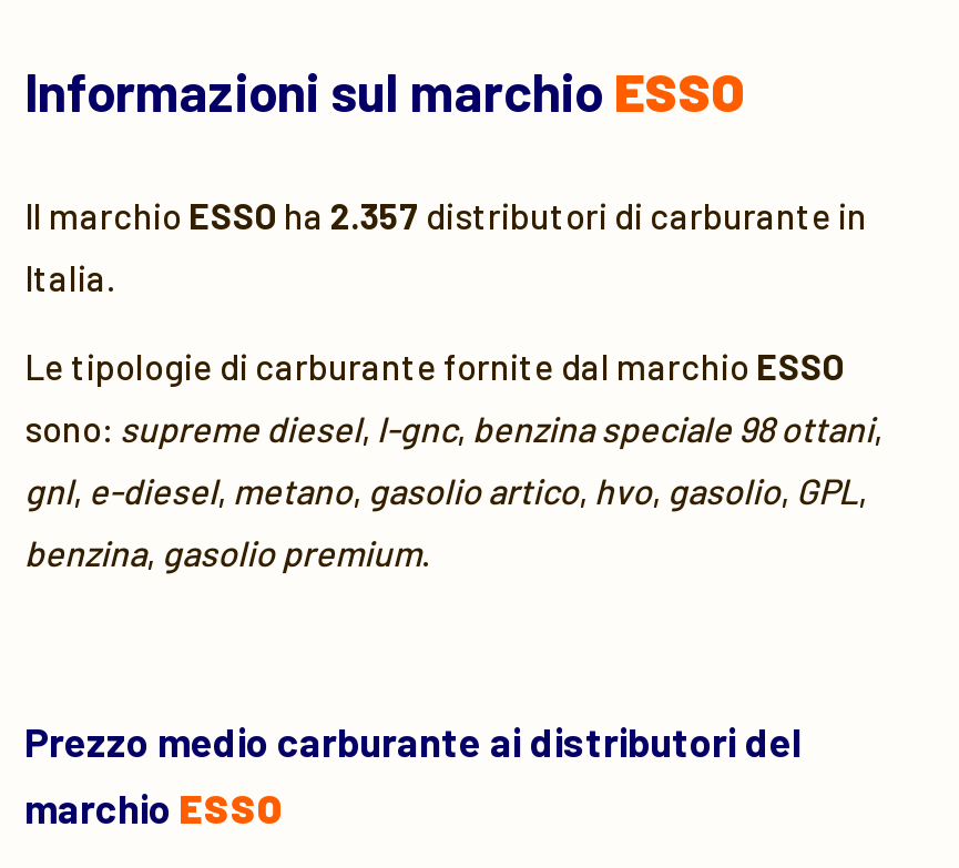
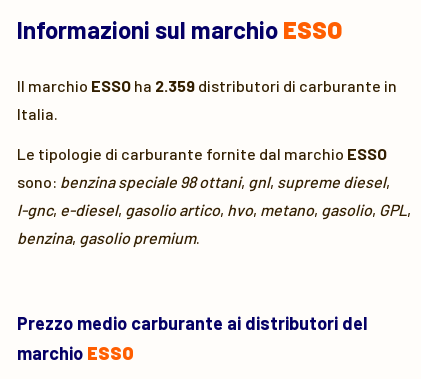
- Il marchio ESSO ha 2.357 distributori di carburante in
+ Il marchio ESSO ha 2.359 distributori di carburante in

- sono: supreme diesel, l-gnc, benzina speciale 98 ottani,
+ sono: benzina speciale 98 ottani, gnl, supreme diesel,

- gnl, e-diesel, metano, gasolio artico, hvo, gasolio, GPL,
+ l-gnc, e-diesel, gasolio artico, hvo, metano, gasolio, GPL,
